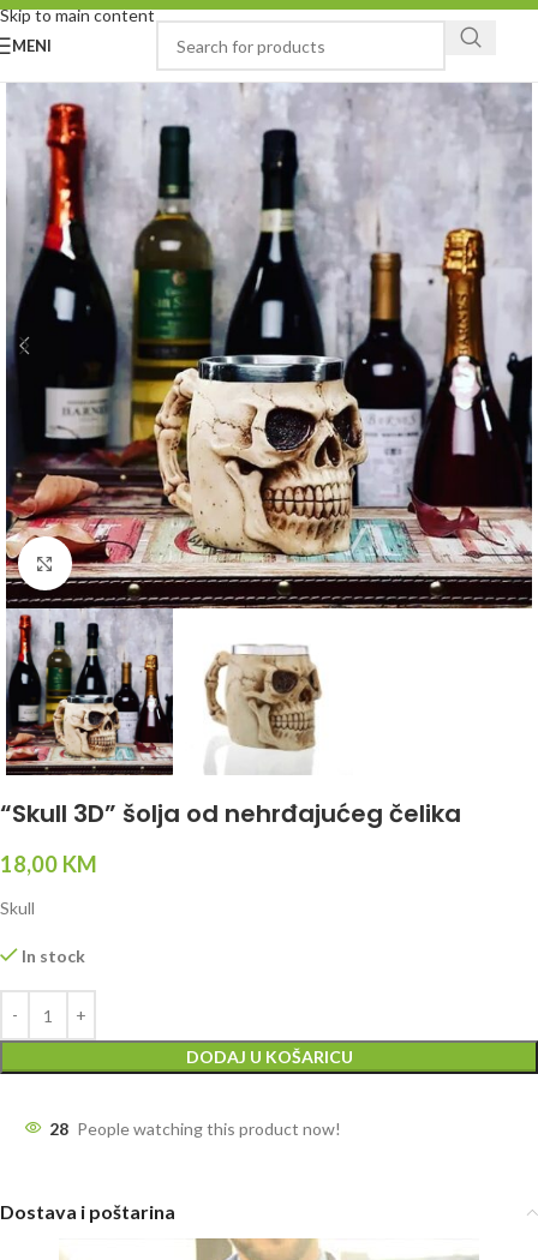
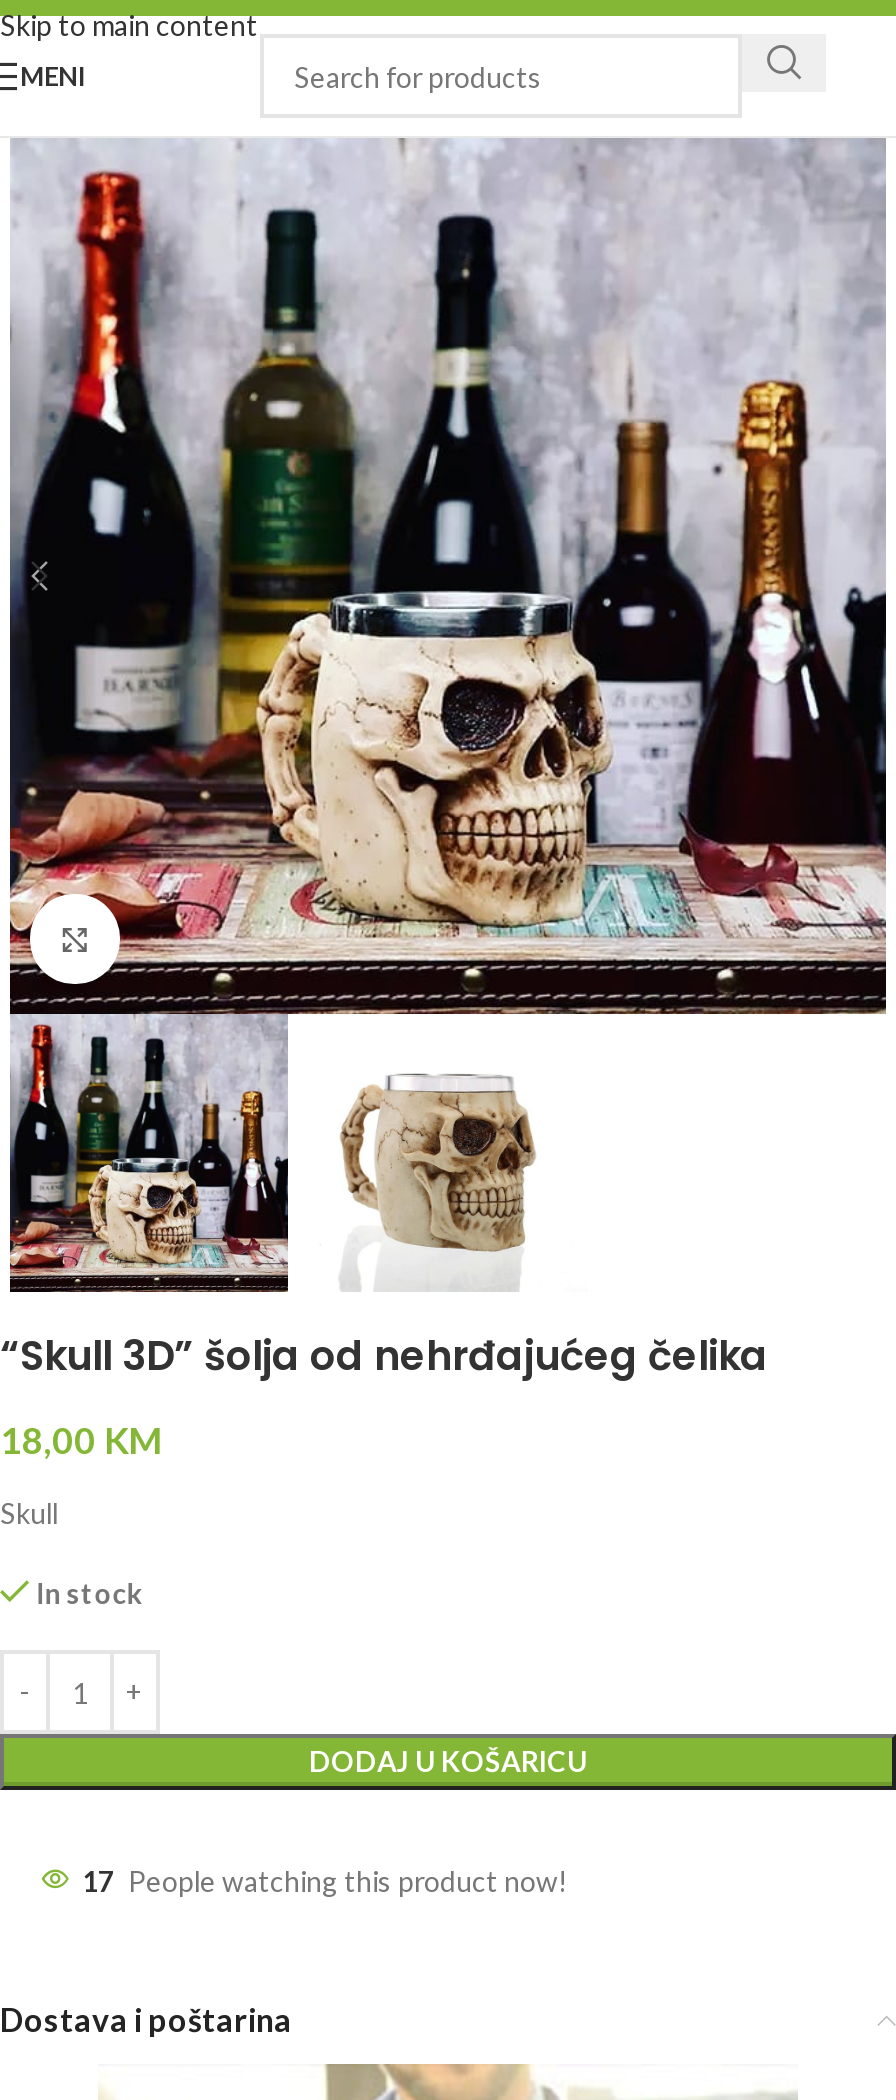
- 28 People watching this product now!
+ 17 People watching this product now!
